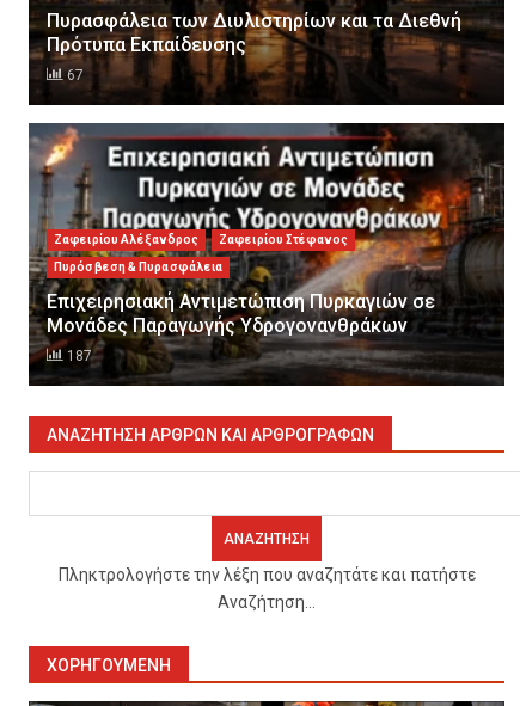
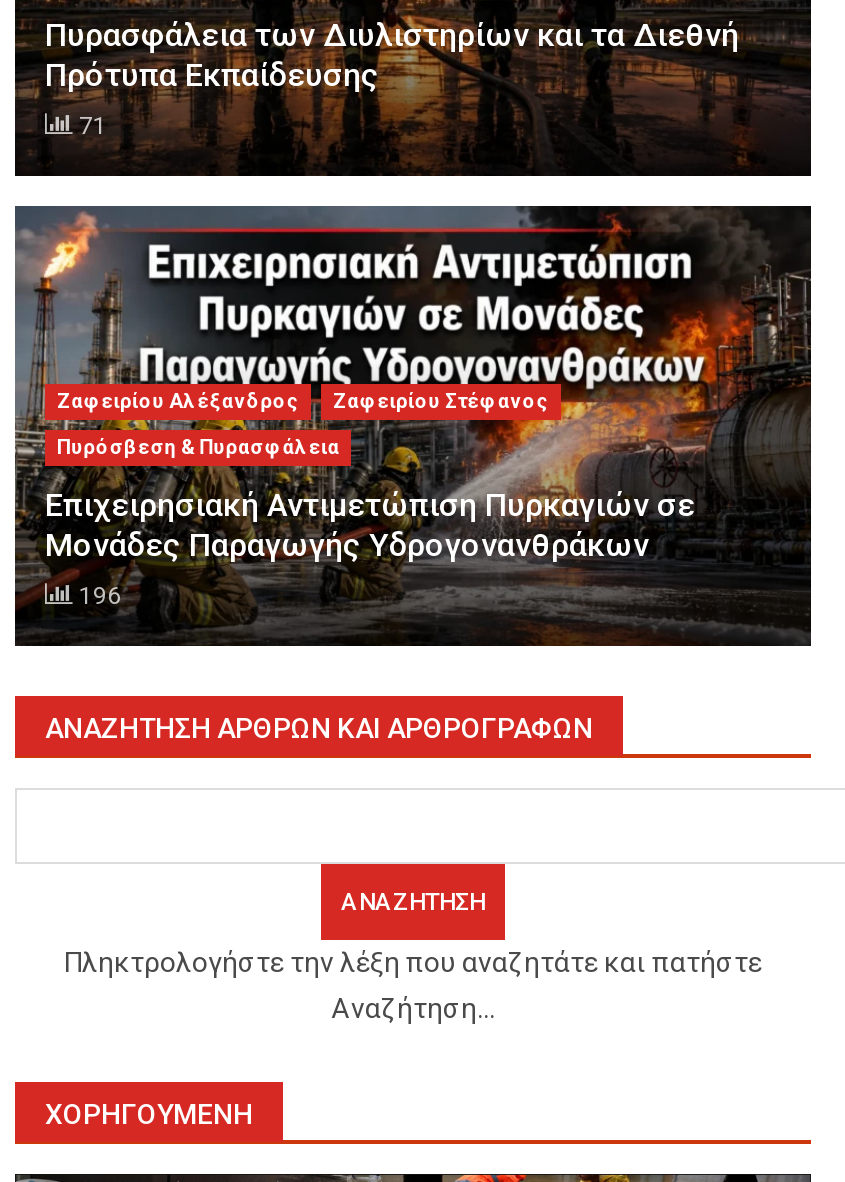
- 67
+ 71

- 187
+ 196
